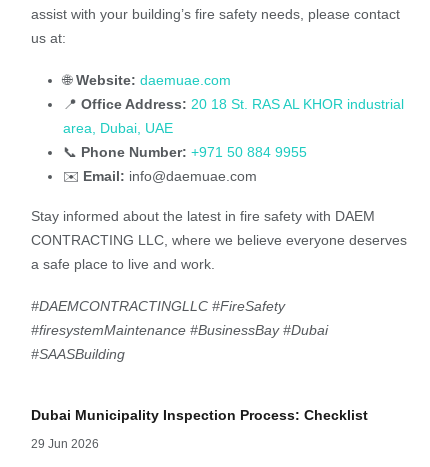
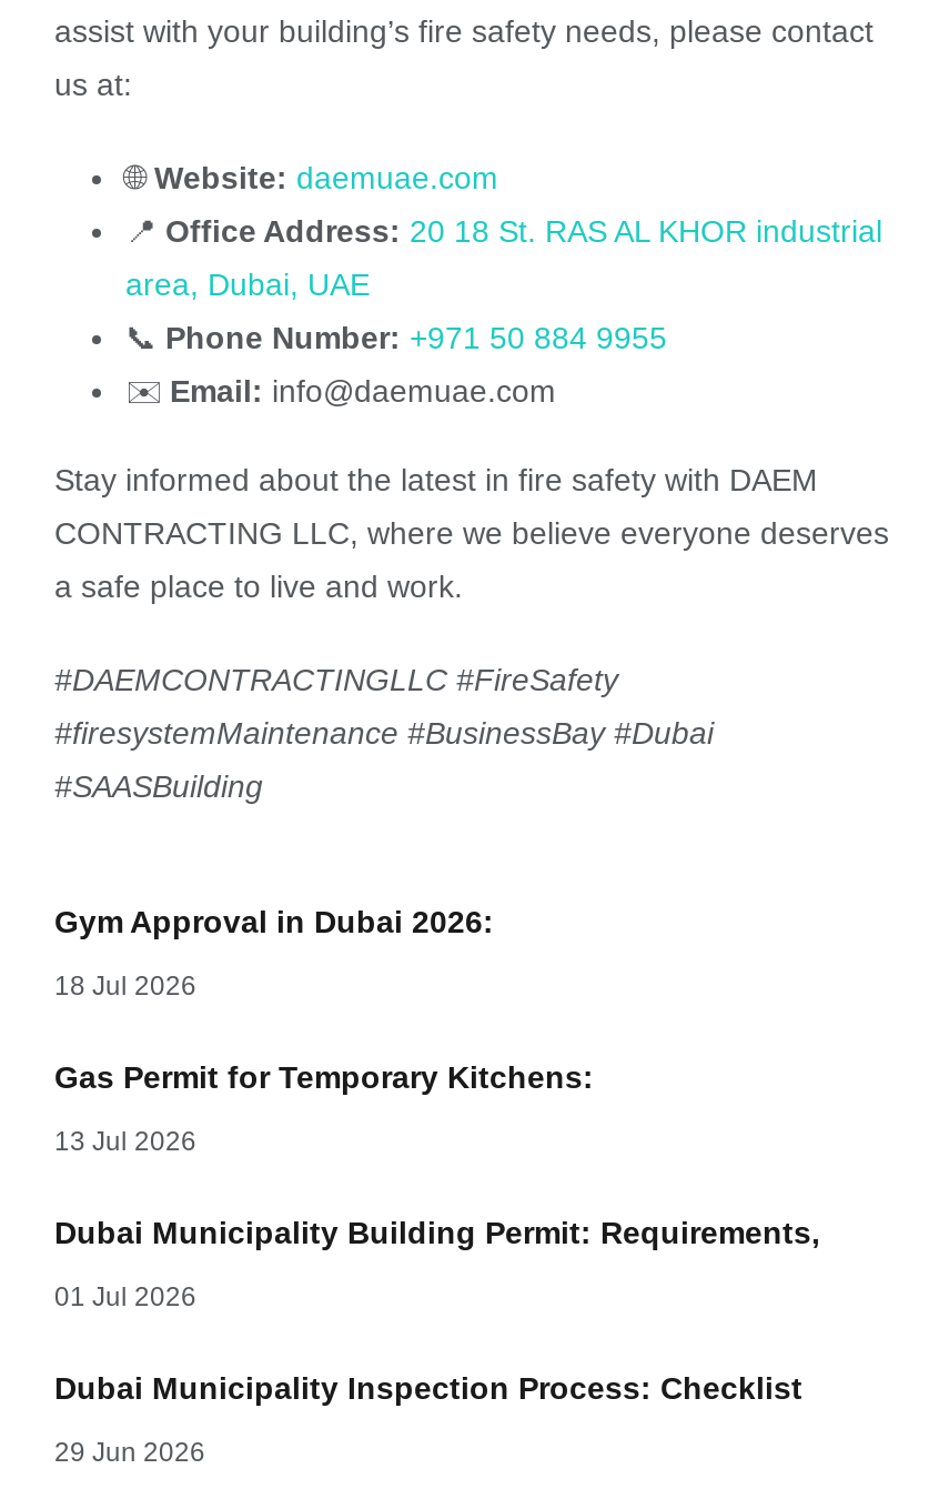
+ Gym Approval in Dubai 2026:
+ 18 Jul 2026
+ Gas Permit for Temporary Kitchens:
+ 13 Jul 2026
+ Dubai Municipality Building Permit: Requirements,
+ 01 Jul 2026
